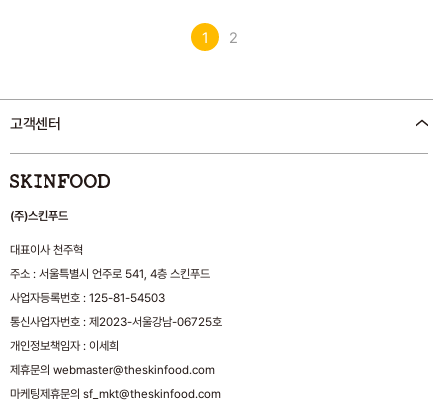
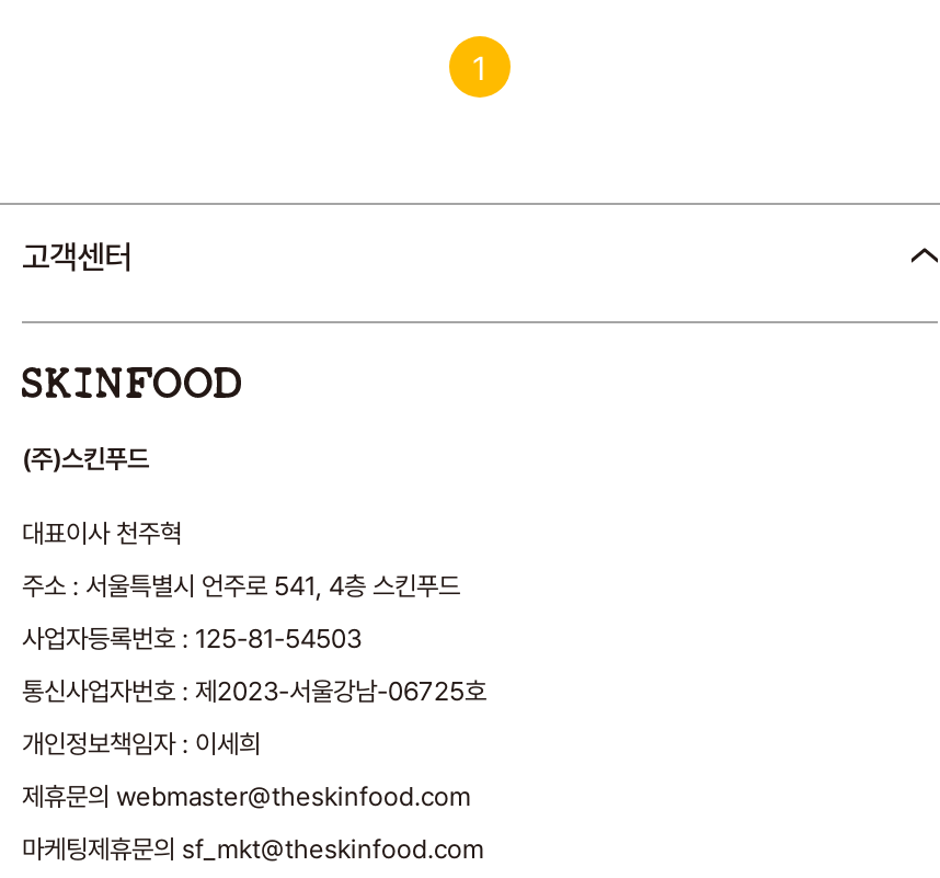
- 2
